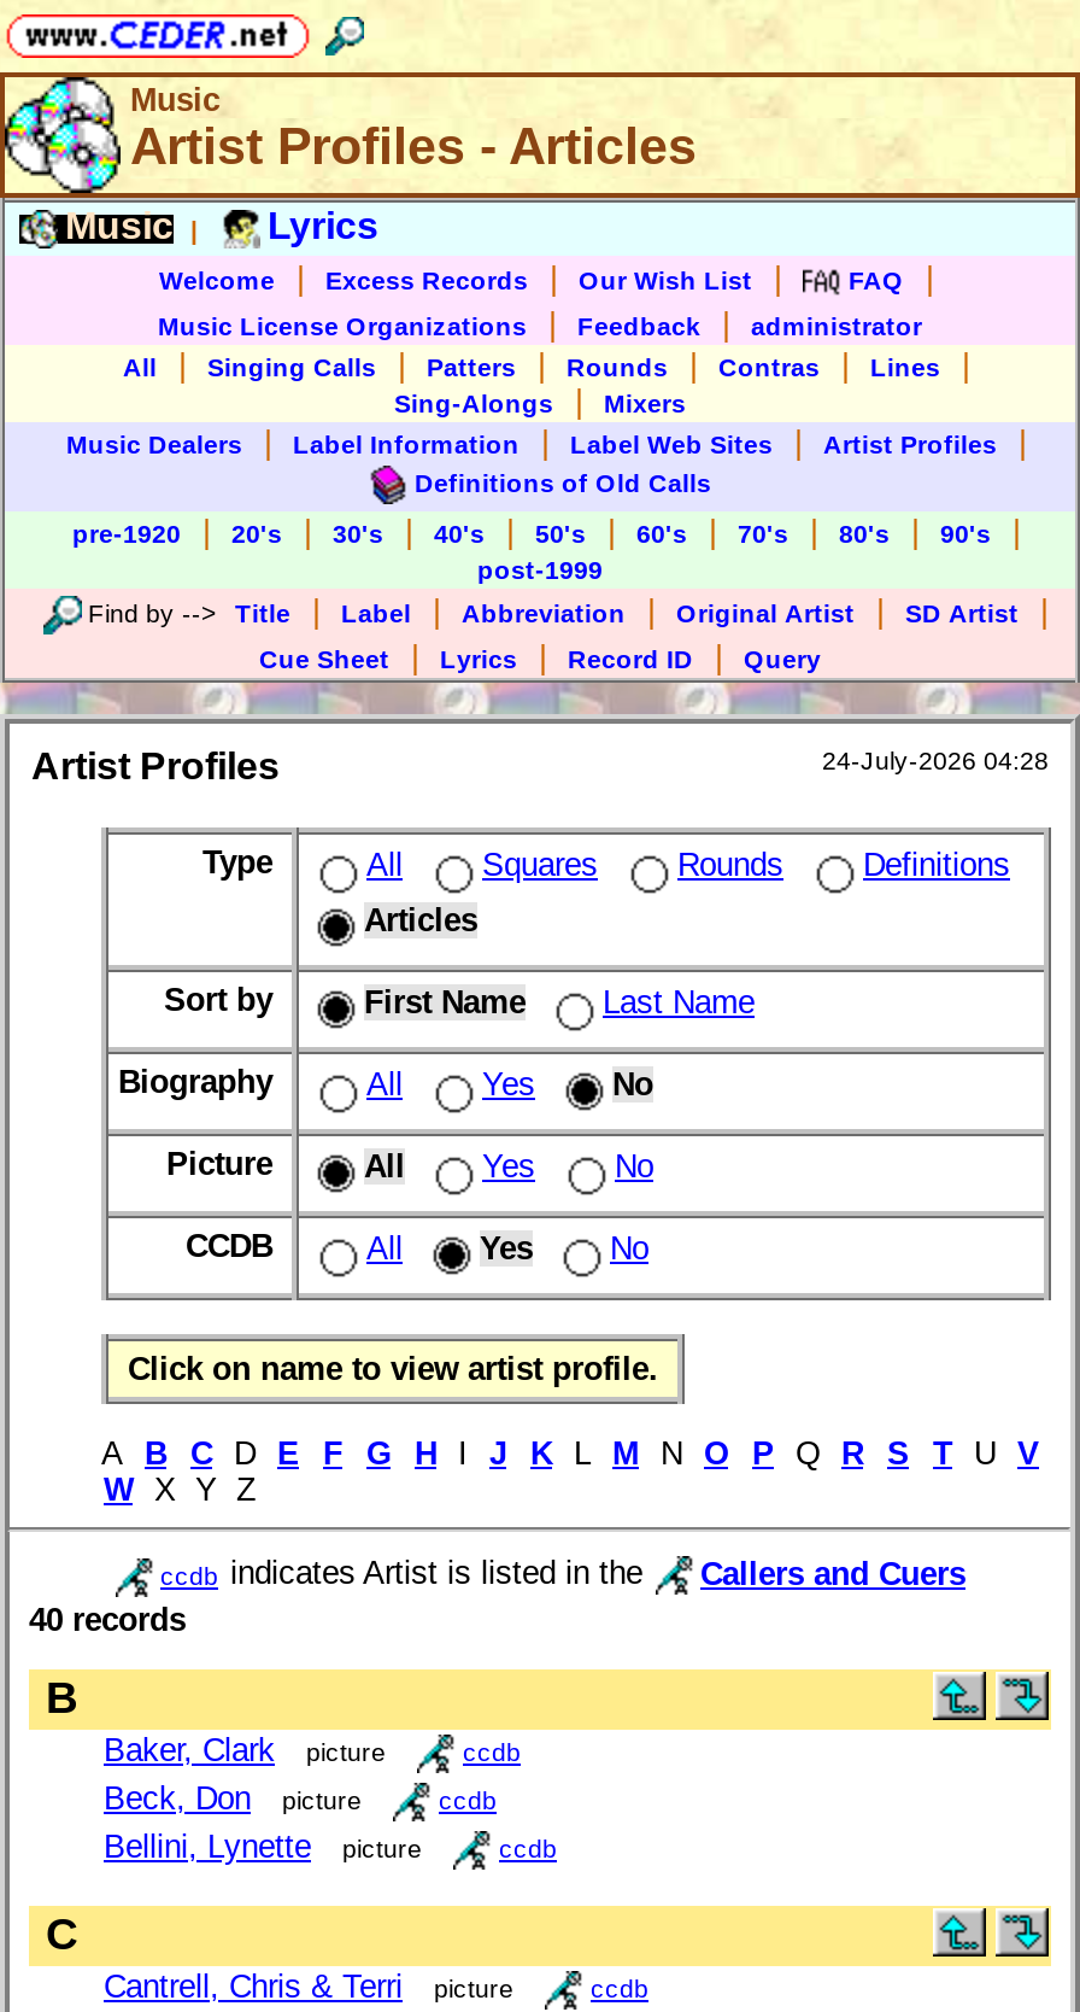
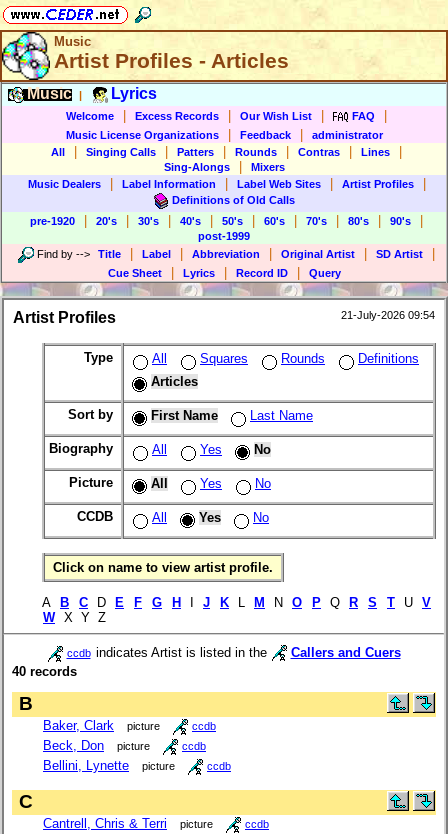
- 24-July-2026 04:28
+ 21-July-2026 09:54
